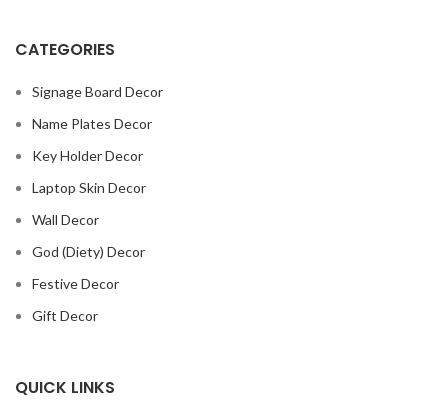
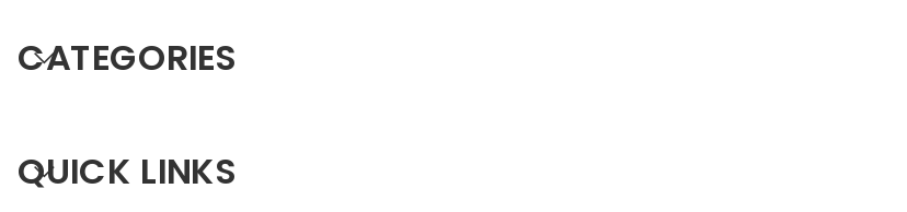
- Signage Board Decor
- Name Plates Decor
- Key Holder Decor
- Laptop Skin Decor
- Wall Decor
- God (Diety) Decor
- Festive Decor
- Gift Decor
